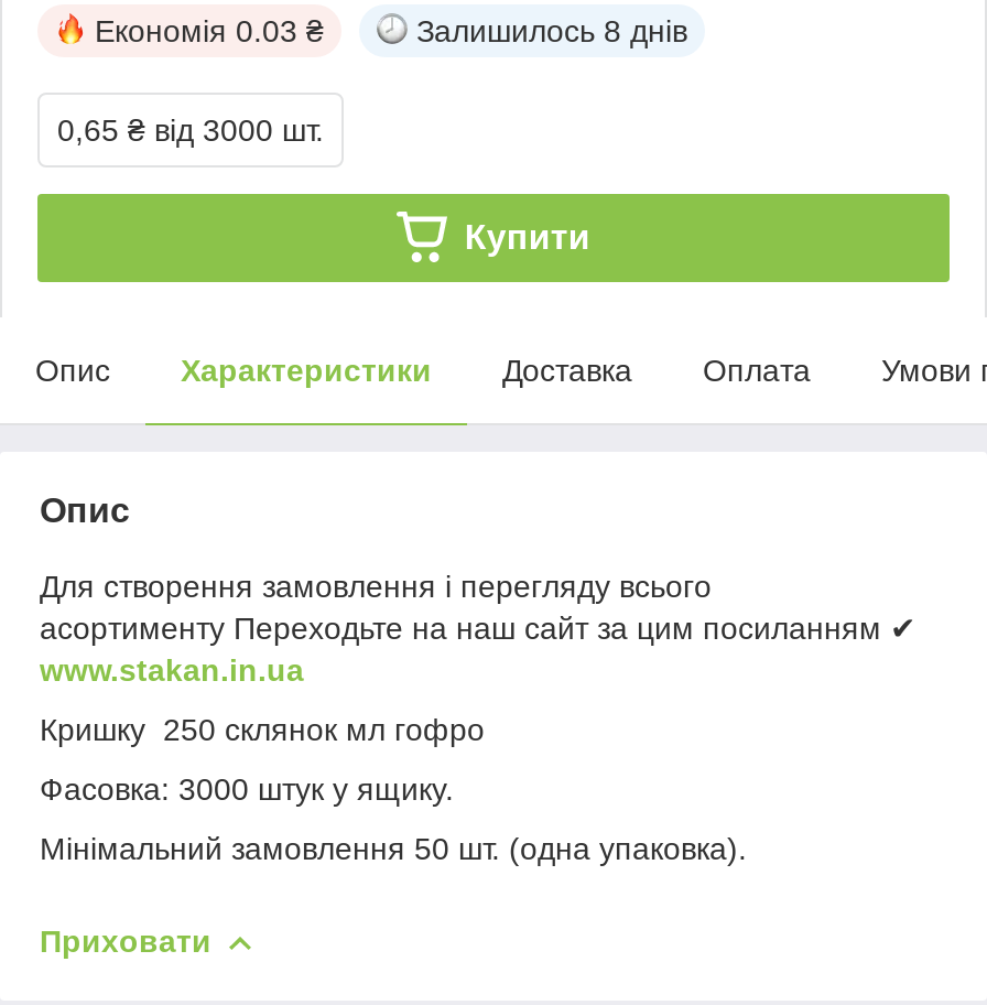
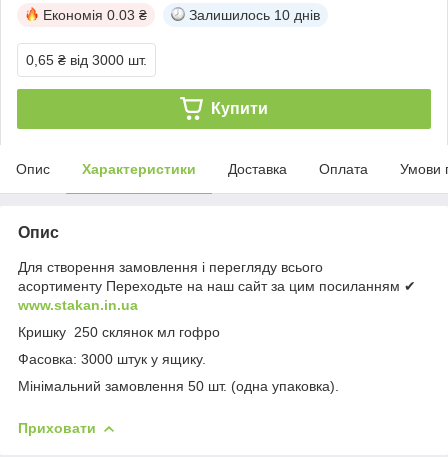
- Залишилось 8 днів
+ Залишилось 10 днів
